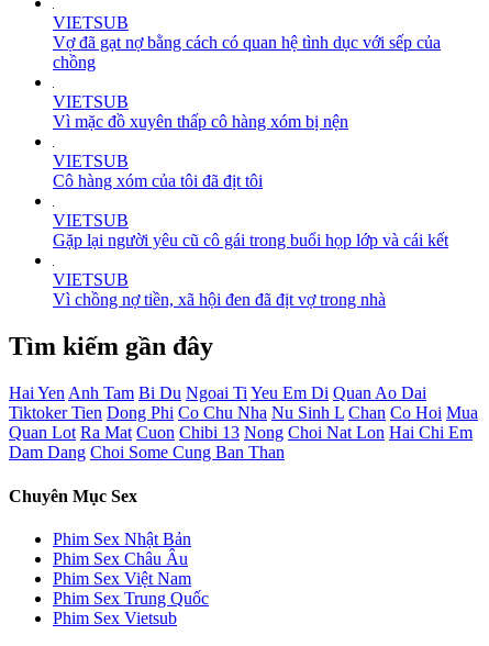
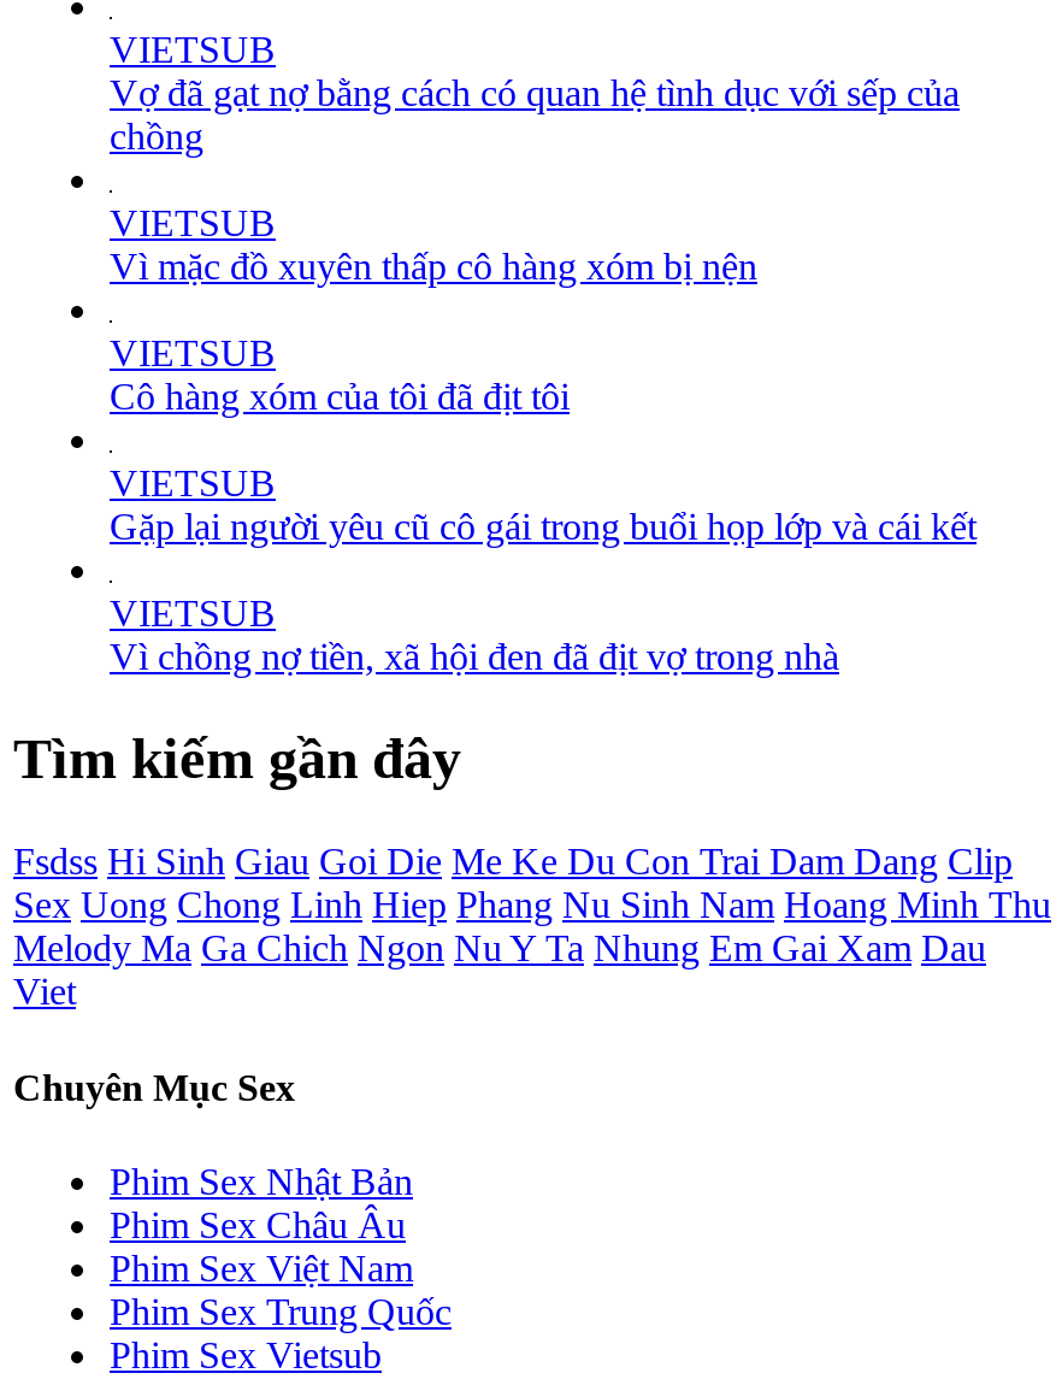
- Hai Yen Anh Tam Bi Du Ngoai Ti Yeu Em Di Quan Ao Dai
- Tiktoker Tien Dong Phi Co Chu Nha Nu Sinh L Chan Co Hoi Mua
- Quan Lot Ra Mat Cuon Chibi 13 Nong Choi Nat Lon Hai Chi Em
- Dam Dang Choi Some Cung Ban Than
+ Fsdss Hi Sinh Giau Goi Die Me Ke Du Con Trai Dam Dang Clip
+ Sex Uong Chong Linh Hiep Phang Nu Sinh Nam Hoang Minh Thu
+ Melody Ma Ga Chich Ngon Nu Y Ta Nhung Em Gai Xam Dau
+ Viet
